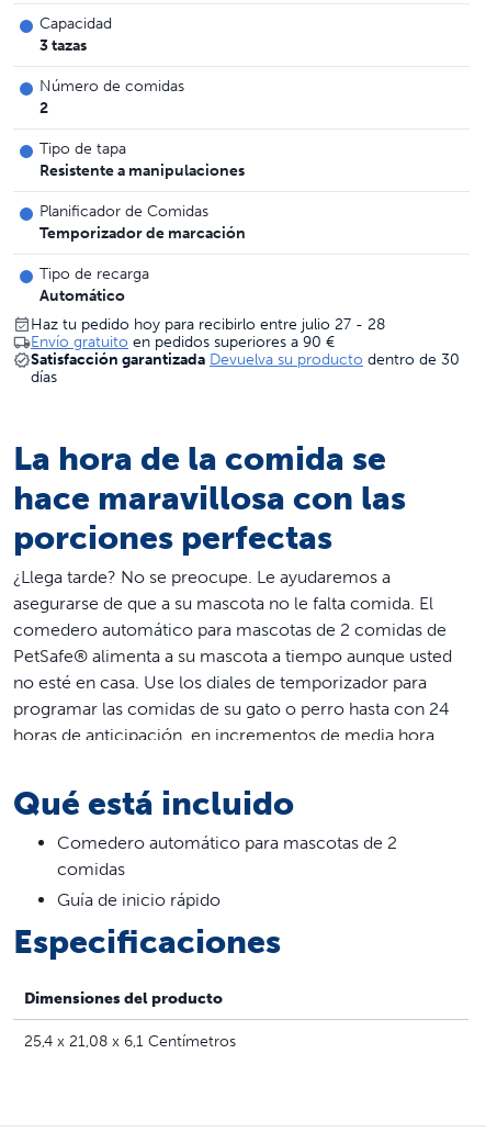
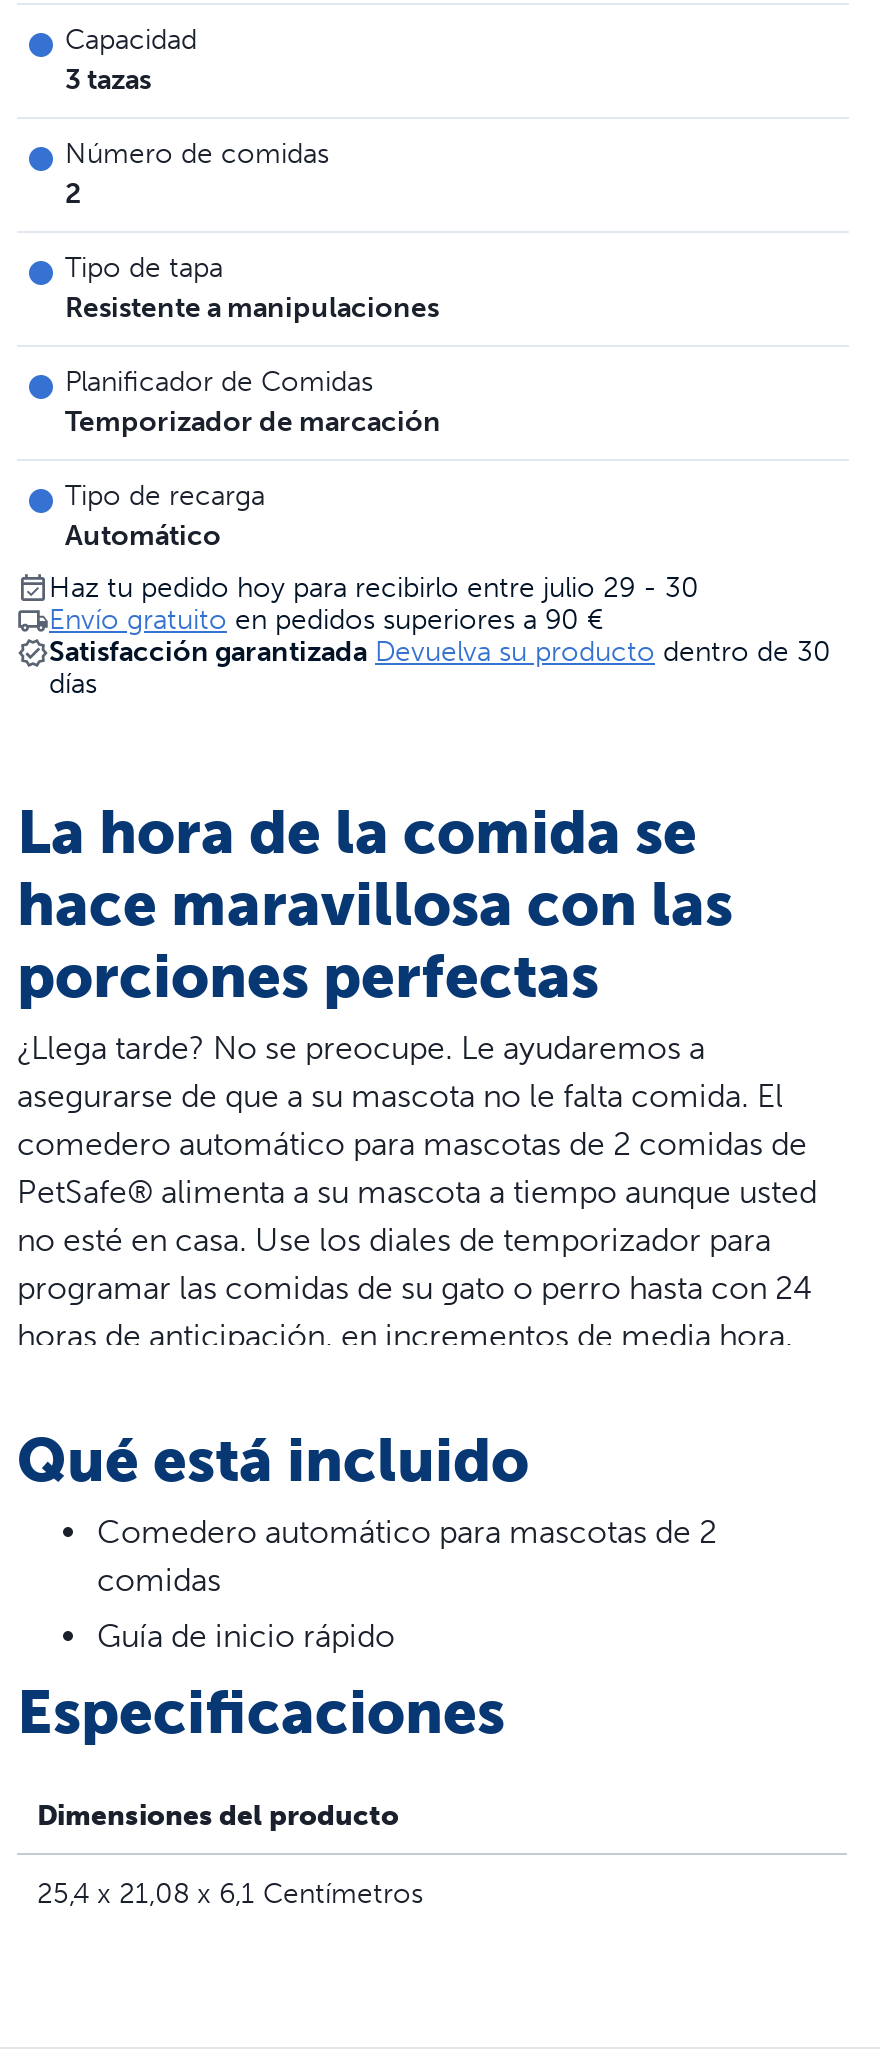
- Haz tu pedido hoy para recibirlo entre julio 27 - 28
+ Haz tu pedido hoy para recibirlo entre julio 29 - 30
